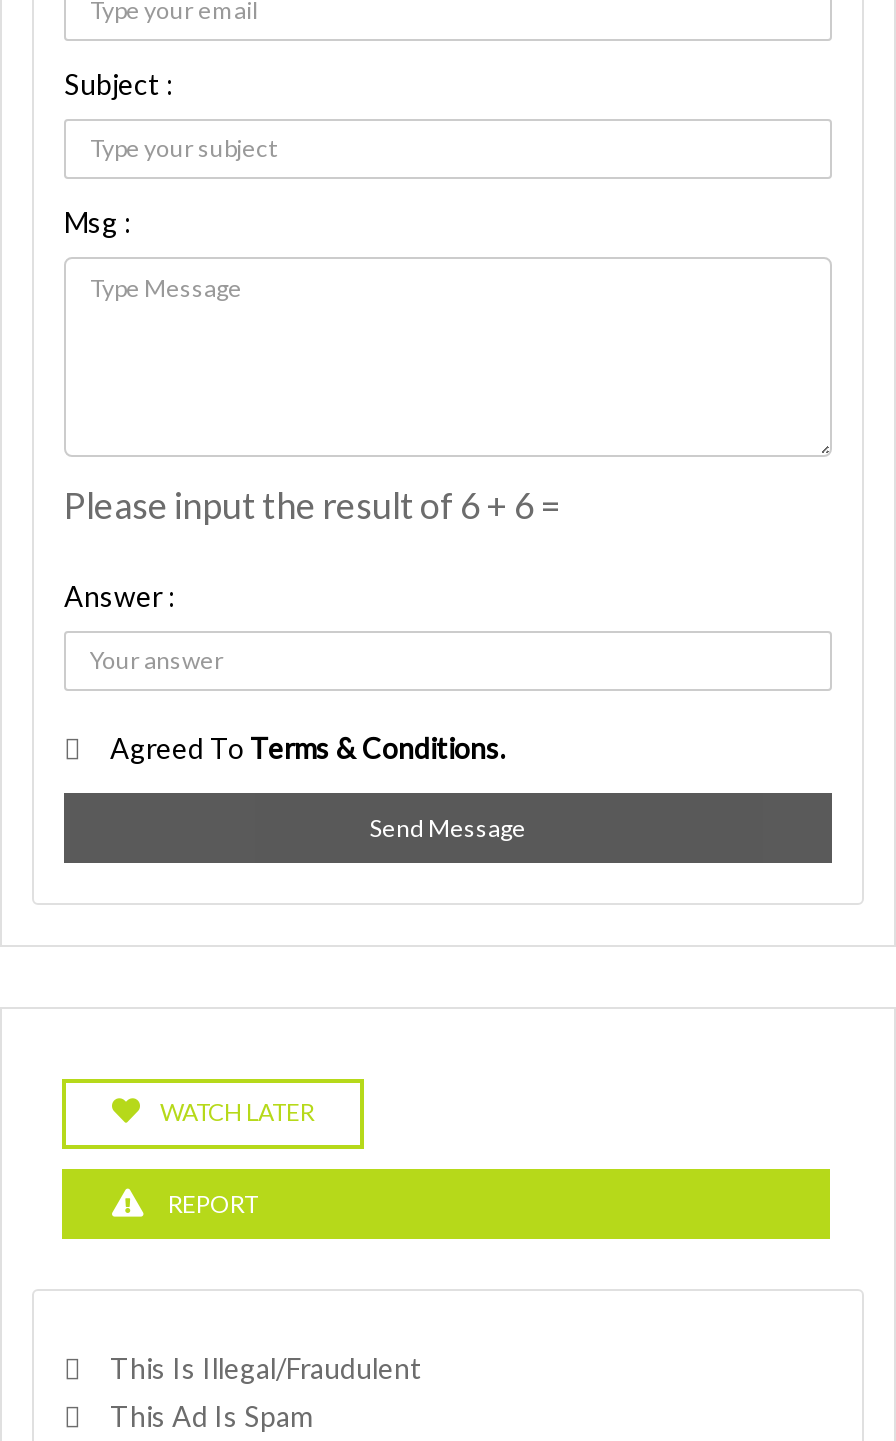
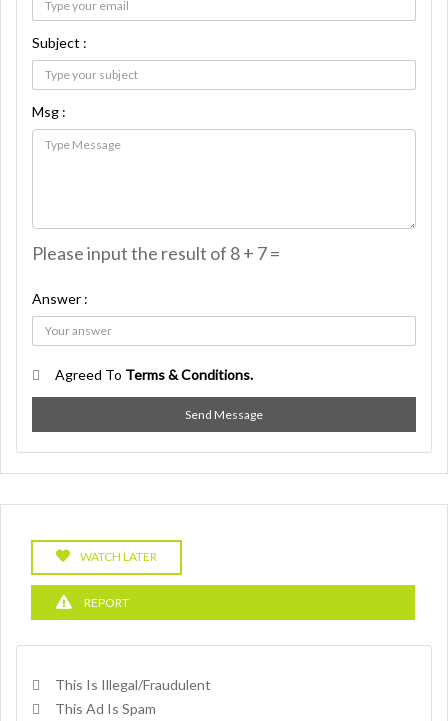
- Please input the result of 6 + 6 =
+ Please input the result of 8 + 7 =
